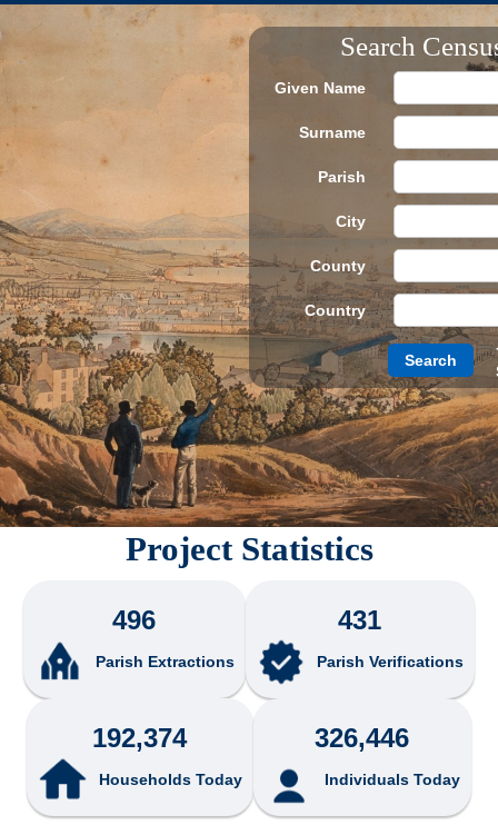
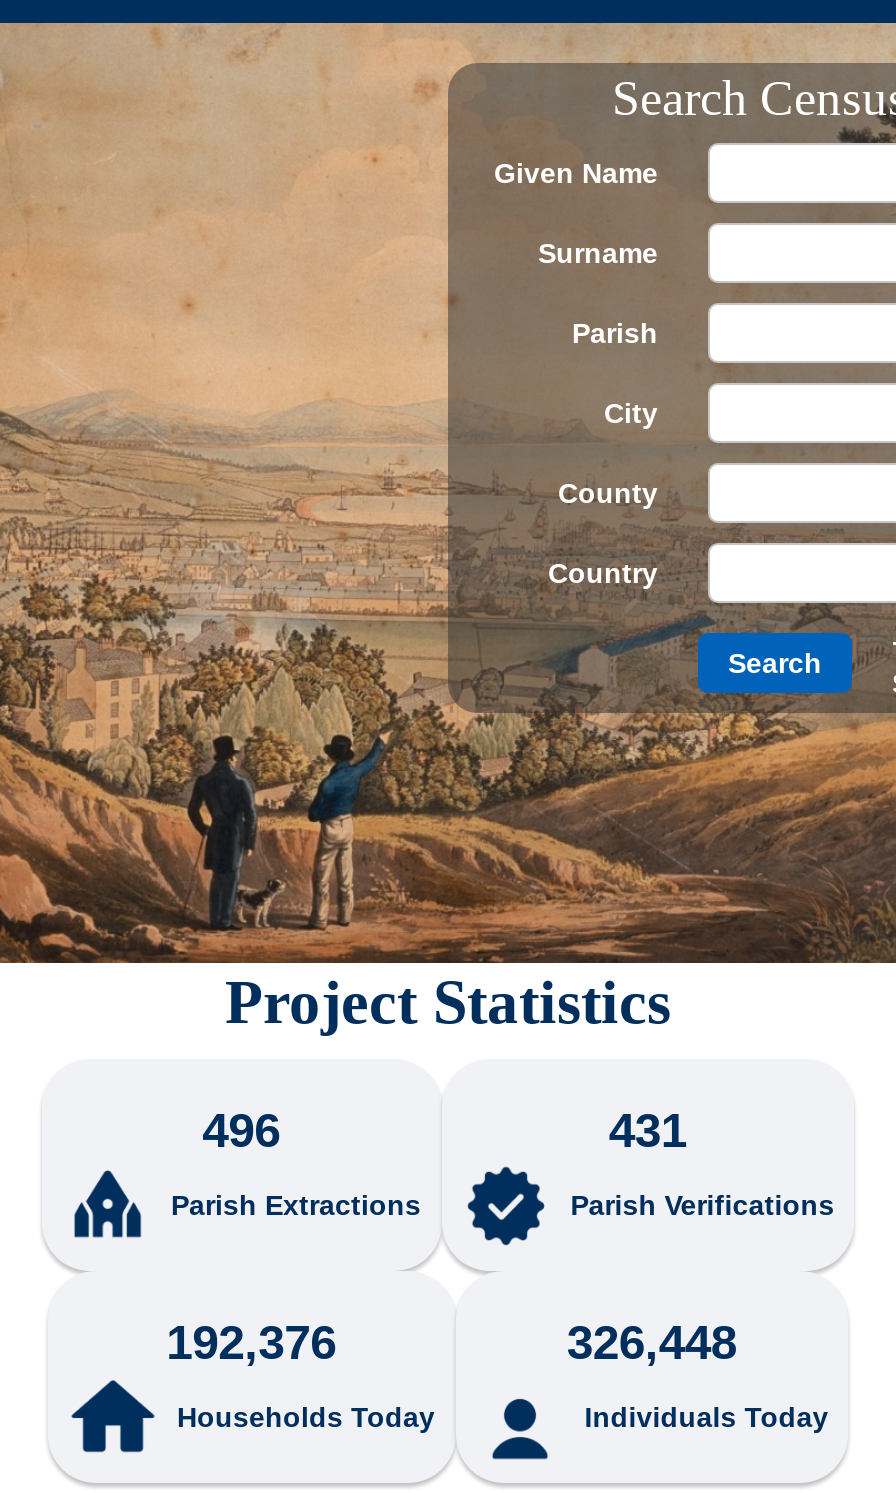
- 192,374
+ 192,376

- 326,446
+ 326,448
